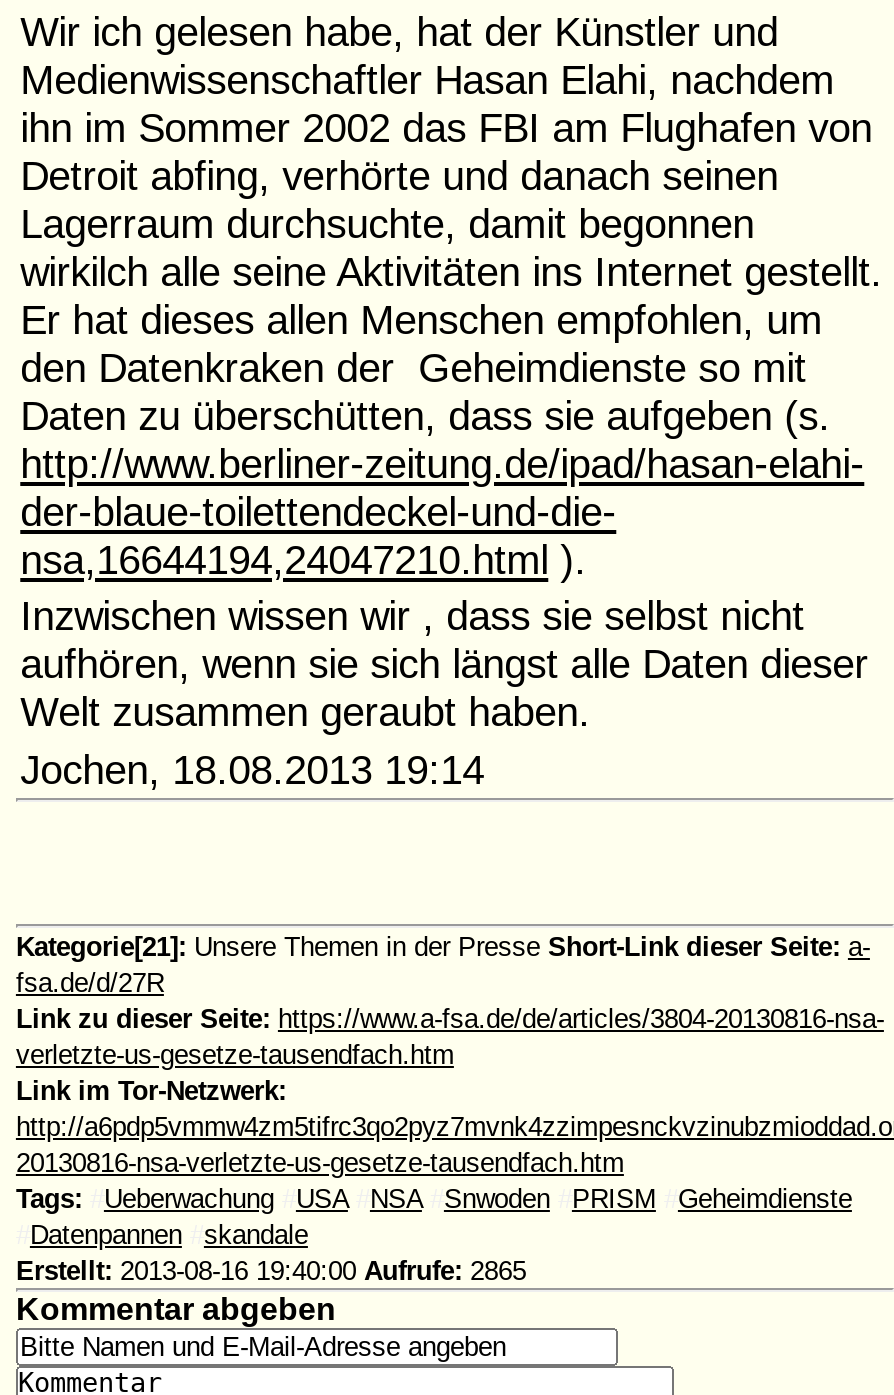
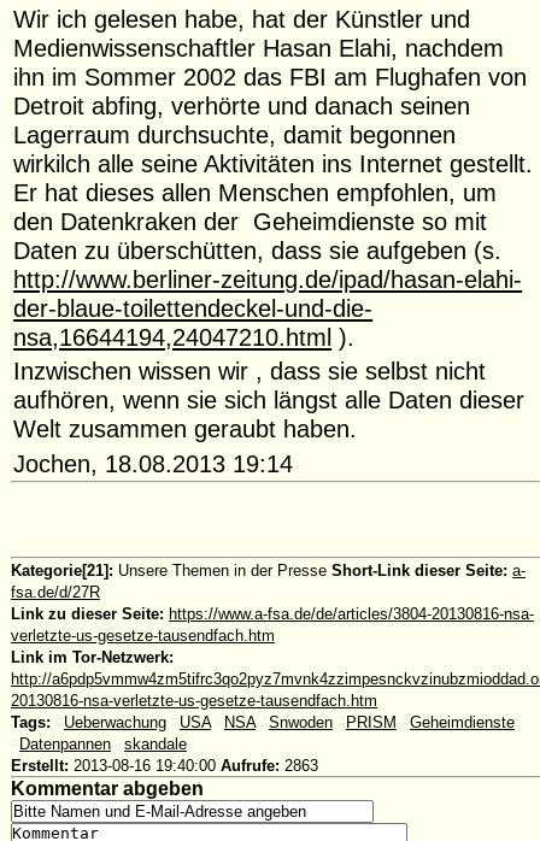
- Erstellt: 2013-08-16 19:40:00 Aufrufe: 2865
+ Erstellt: 2013-08-16 19:40:00 Aufrufe: 2863
